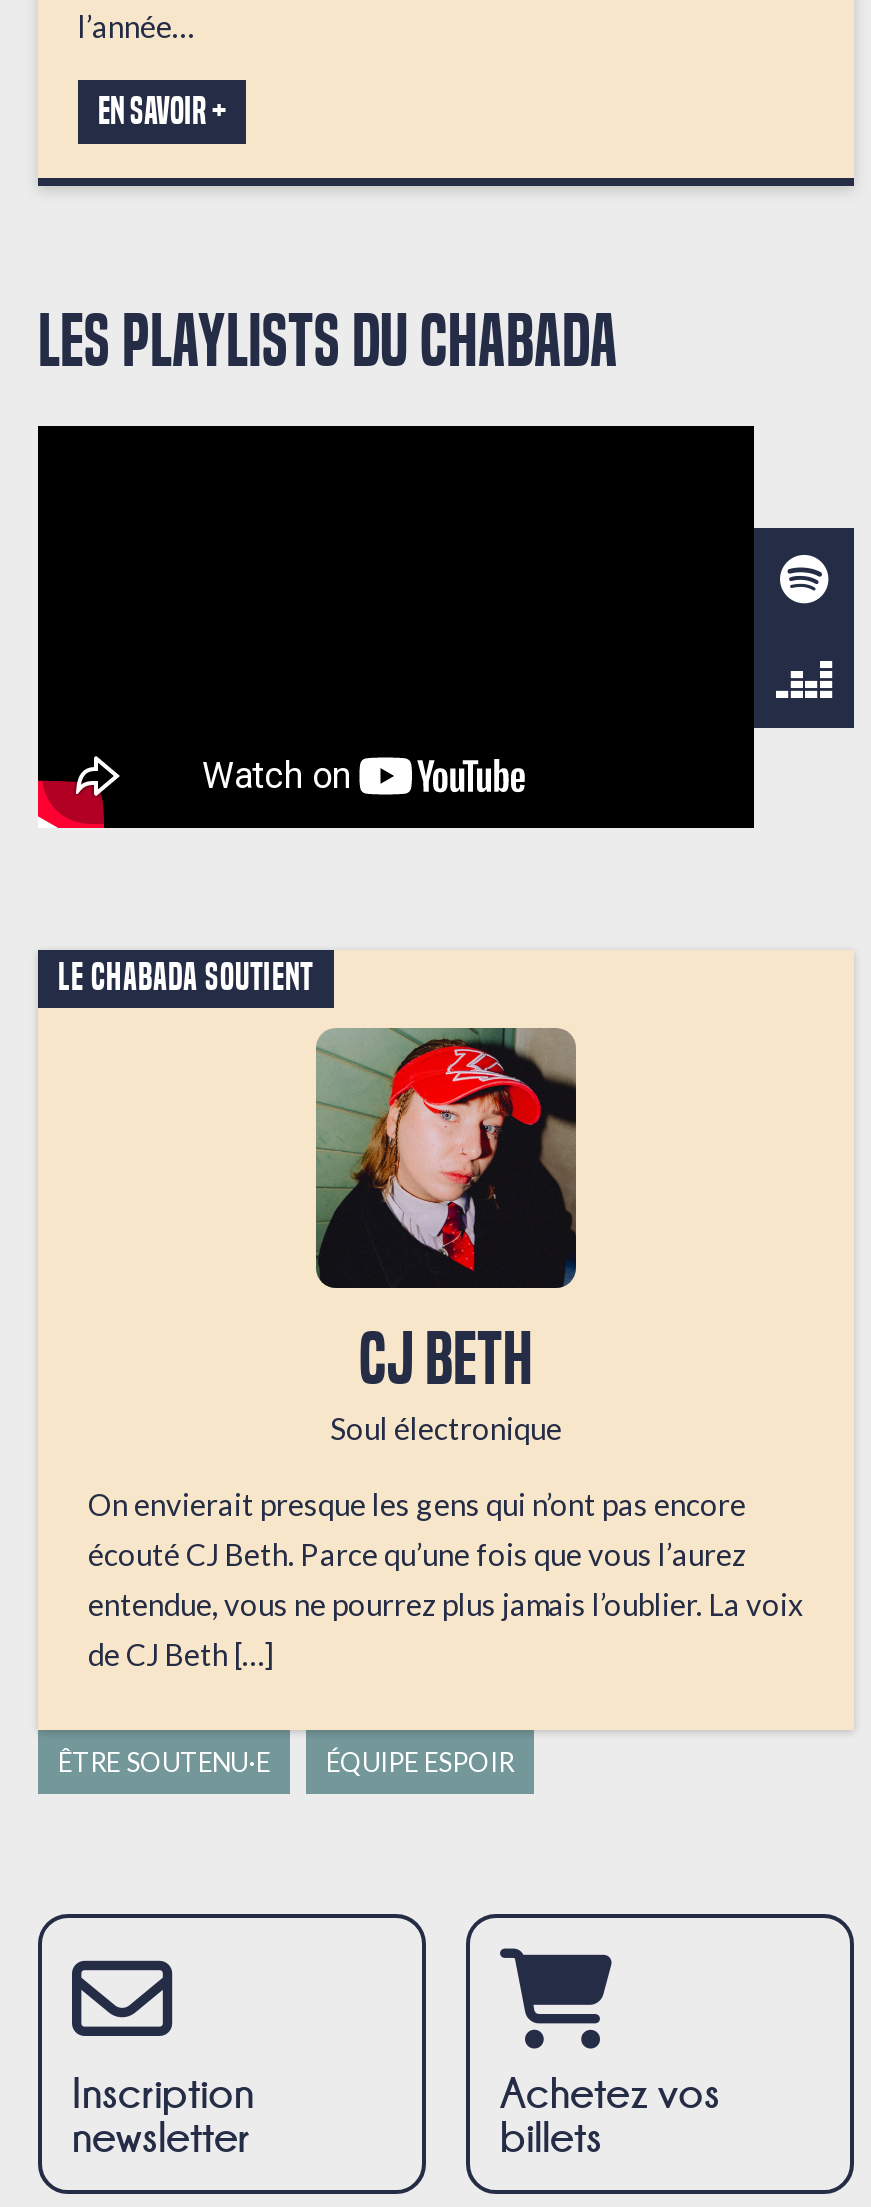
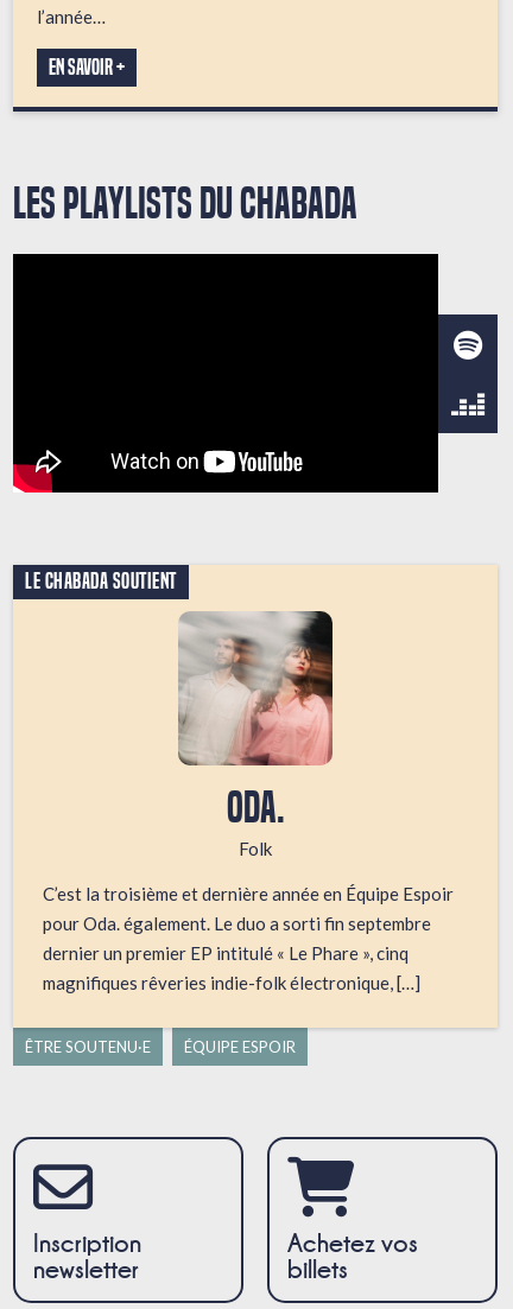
- [image]
- CJ BETH
- Soul électronique
+ [image]
+ ODA.
+ Folk

- On envierait presque les gens qui n’ont pas encore
- écouté CJ Beth. Parce qu’une fois que vous l’aurez
- entendue, vous ne pourrez plus jamais l’oublier. La voix
- de CJ Beth […]
+ C’est la troisième et dernière année en Équipe Espoir
+ pour Oda. également. Le duo a sorti fin septembre
+ dernier un premier EP intitulé « Le Phare », cinq
+ magnifiques rêveries indie-folk électronique, […]
